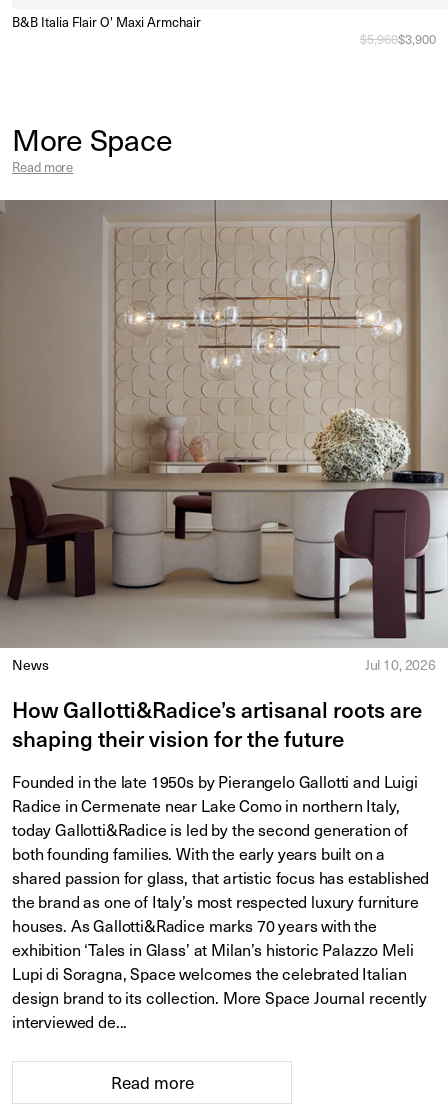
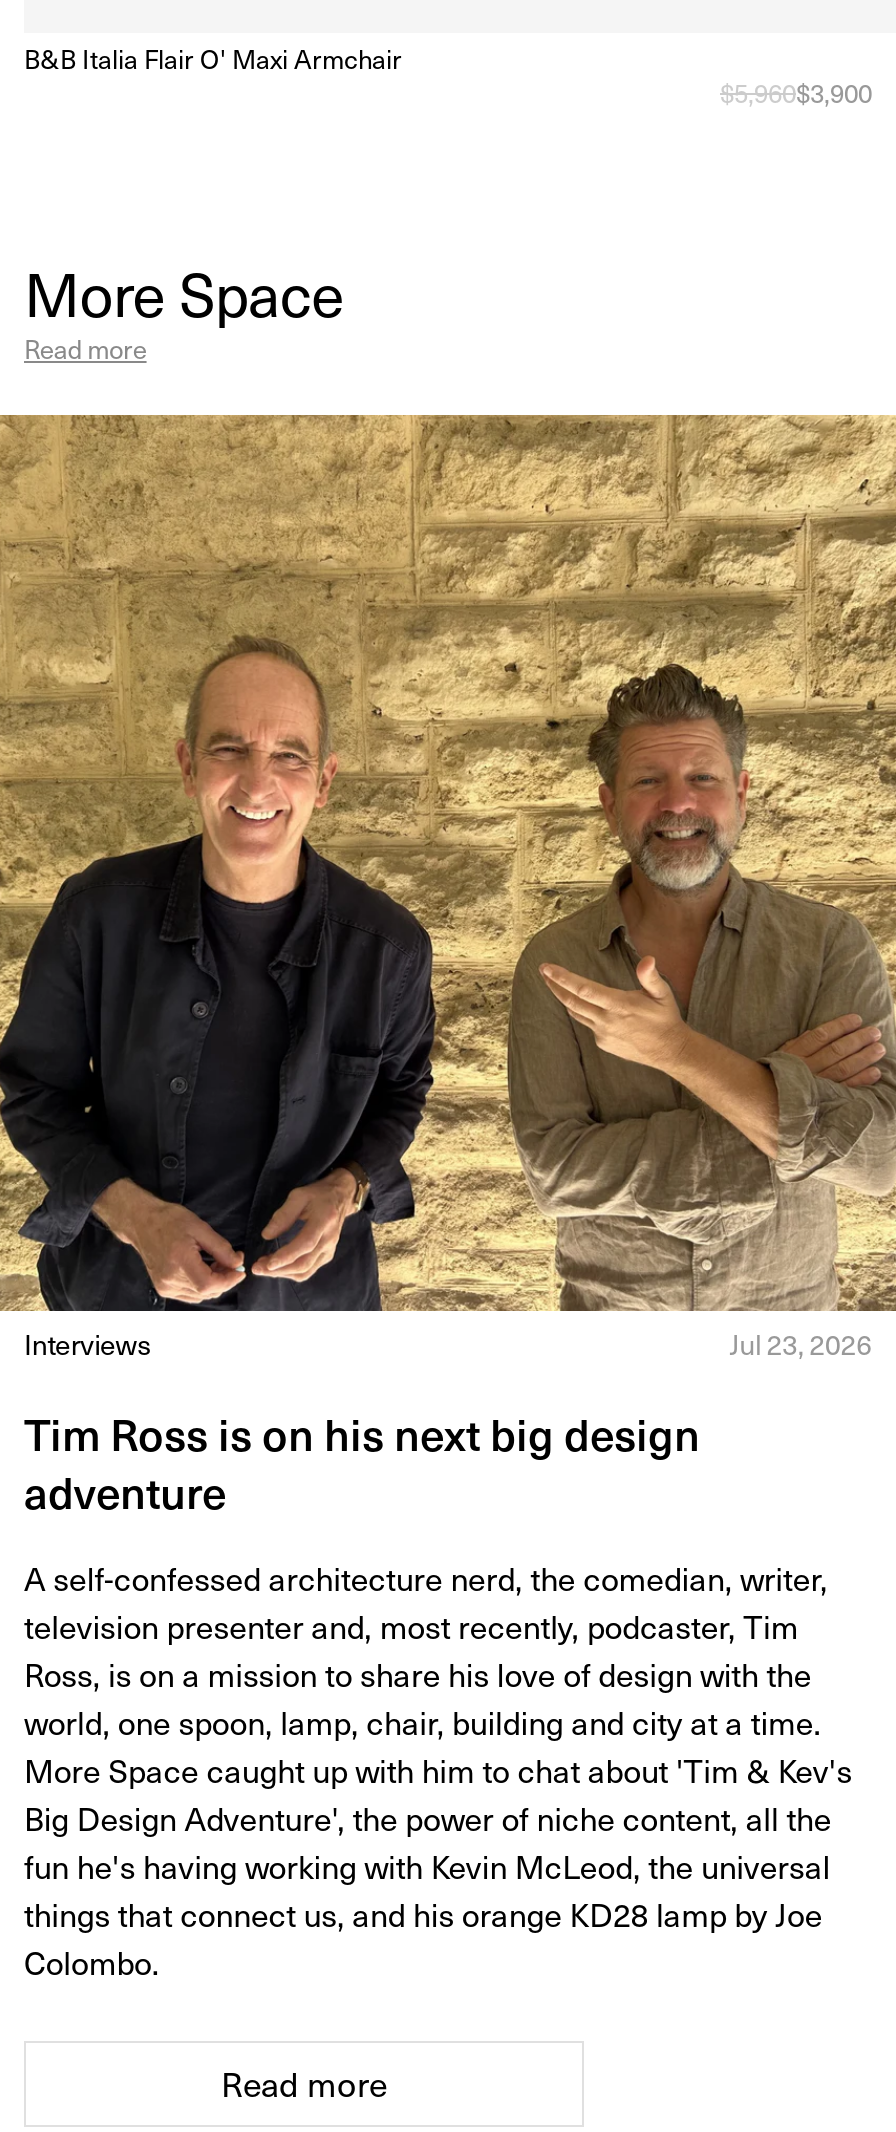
- [image]
- Jul 10, 2026
- News
+ [image]
+ Jul 23, 2026
+ Interviews

- How Gallotti&Radice’s artisanal roots are
- shaping their vision for the future
+ Tim Ross is on his next big design
+ adventure

- Founded in the late 1950s by Pierangelo Gallotti and Luigi
- Radice in Cermenate near Lake Como in northern Italy,
- today Gallotti&Radice is led by the second generation of
- both founding families. With the early years built on a
- shared passion for glass, that artistic focus has established
- the brand as one of Italy’s most respected luxury furniture
- houses. As Gallotti&Radice marks 70 years with the
- exhibition ‘Tales in Glass’ at Milan’s historic Palazzo Meli
- Lupi di Soragna, Space welcomes the celebrated Italian
- design brand to its collection. More Space Journal recently
- interviewed de...
+ A self-confessed architecture nerd, the comedian, writer,
+ television presenter and, most recently, podcaster, Tim
+ Ross, is on a mission to share his love of design with the
+ world, one spoon, lamp, chair, building and city at a time.
+ More Space caught up with him to chat about 'Tim & Kev's
+ Big Design Adventure', the power of niche content, all the
+ fun he's having working with Kevin McLeod, the universal
+ things that connect us, and his orange KD28 lamp by Joe
+ Colombo.
